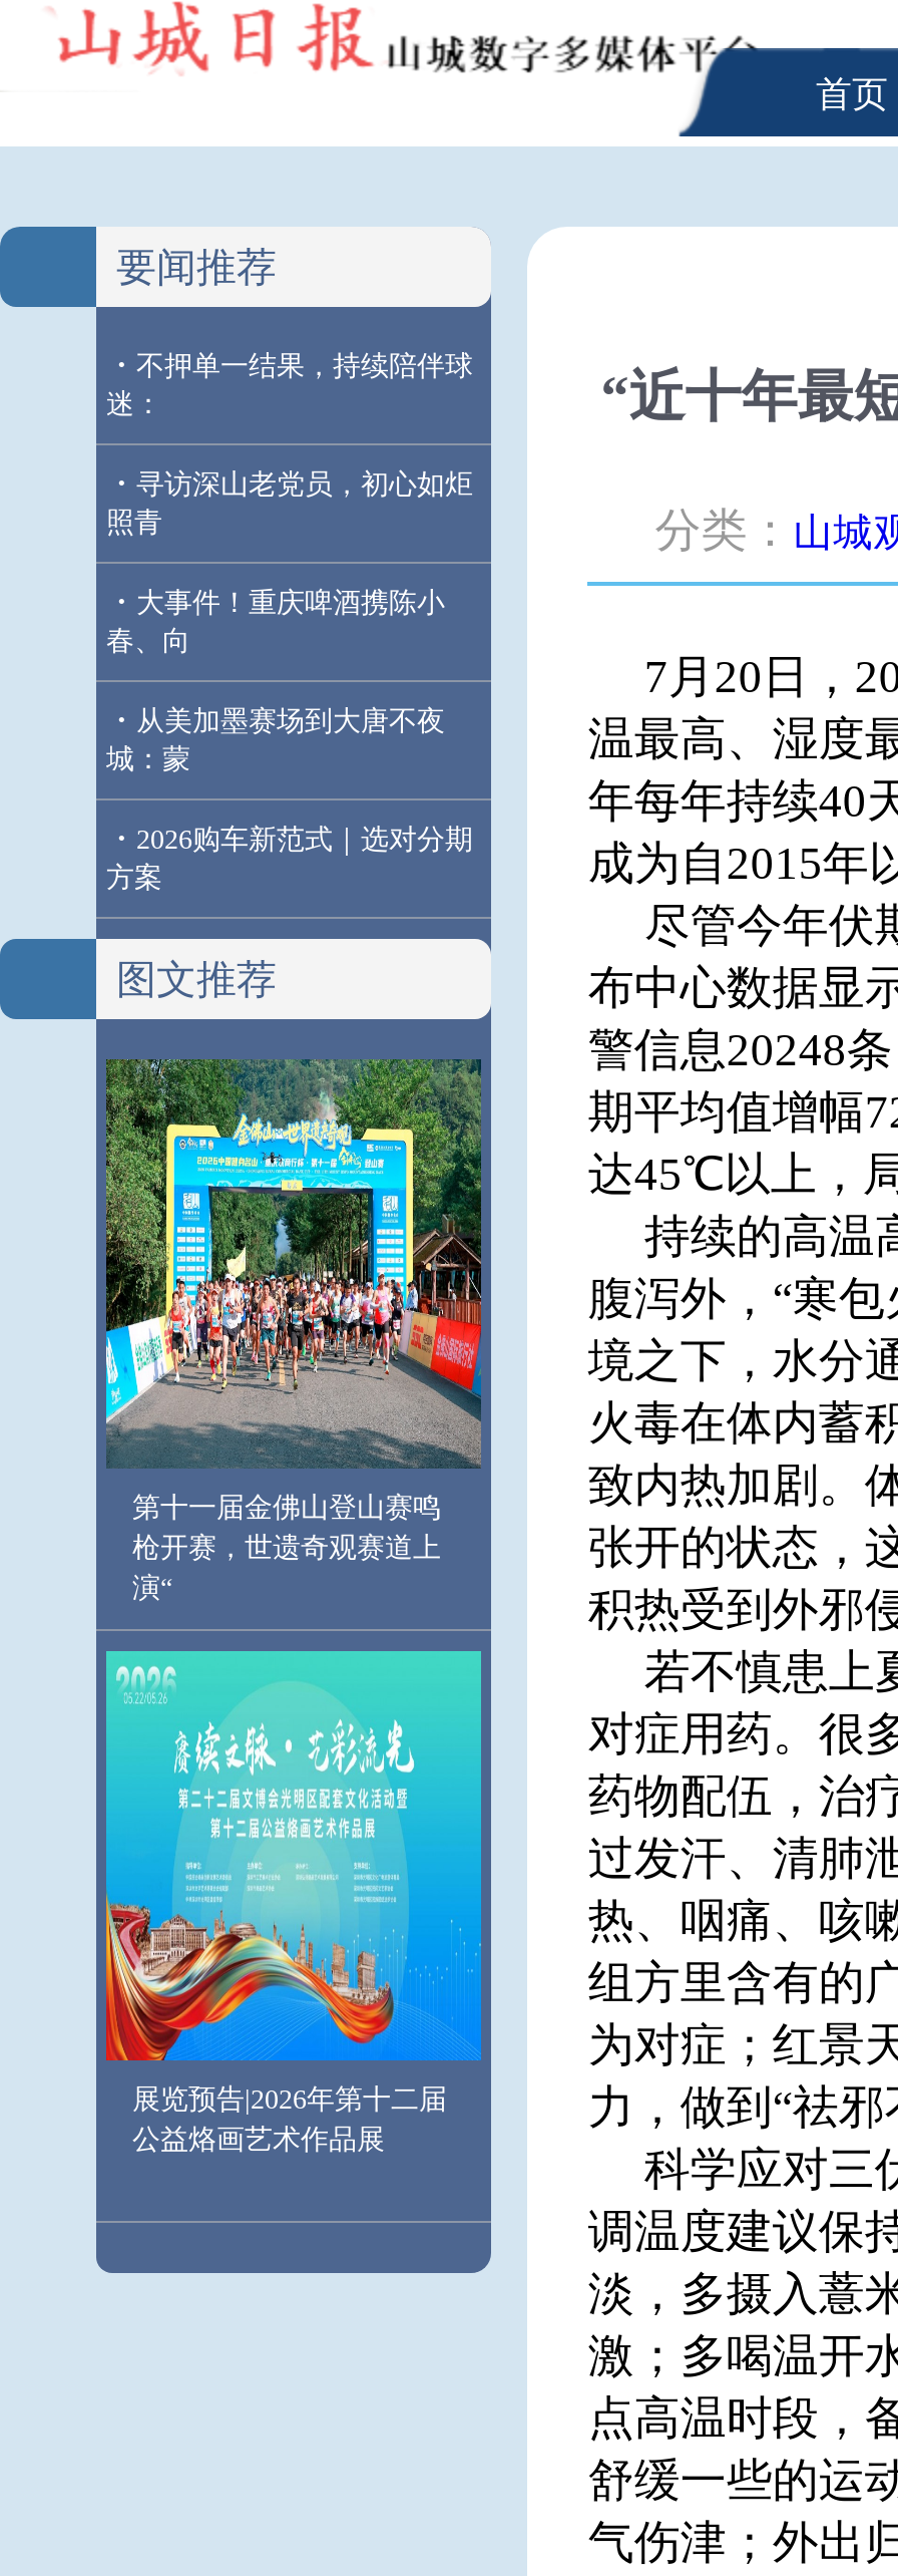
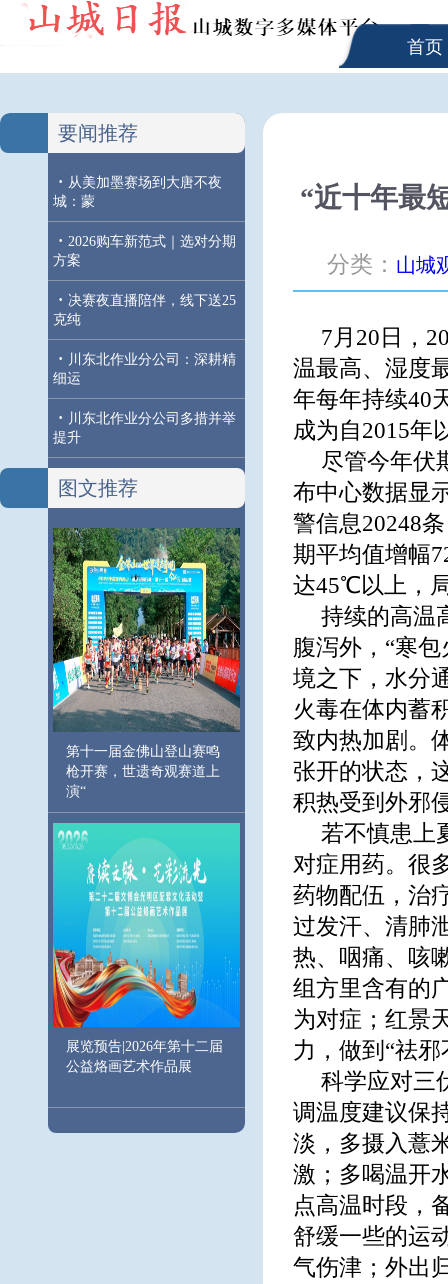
- · 不押单一结果，持续陪伴球
- 迷：
- · 寻访深山老党员，初心如炬
- 照青
- · 大事件！重庆啤酒携陈小
- 春、向

moved up: · 从美加墨赛场到大唐不夜 | 城：蒙 | · 2026购车新范式｜选对分期 | 方案

+ · 决赛夜直播陪伴，线下送25
+ 克纯
+ · 川东北作业分公司：深耕精
+ 细运
+ · 川东北作业分公司多措并举
+ 提升
